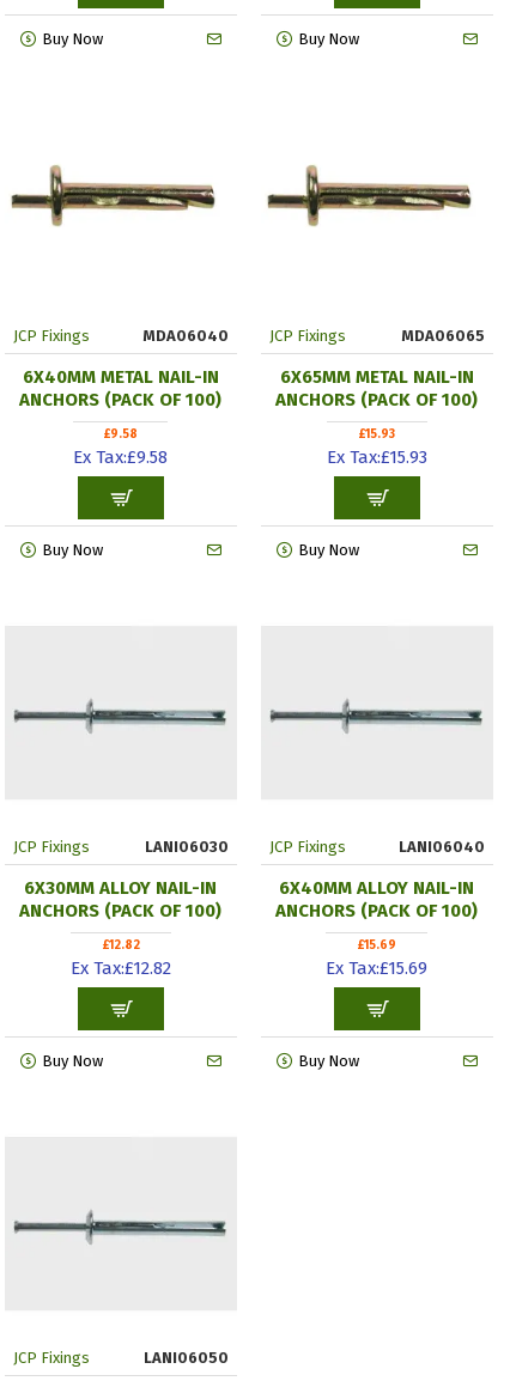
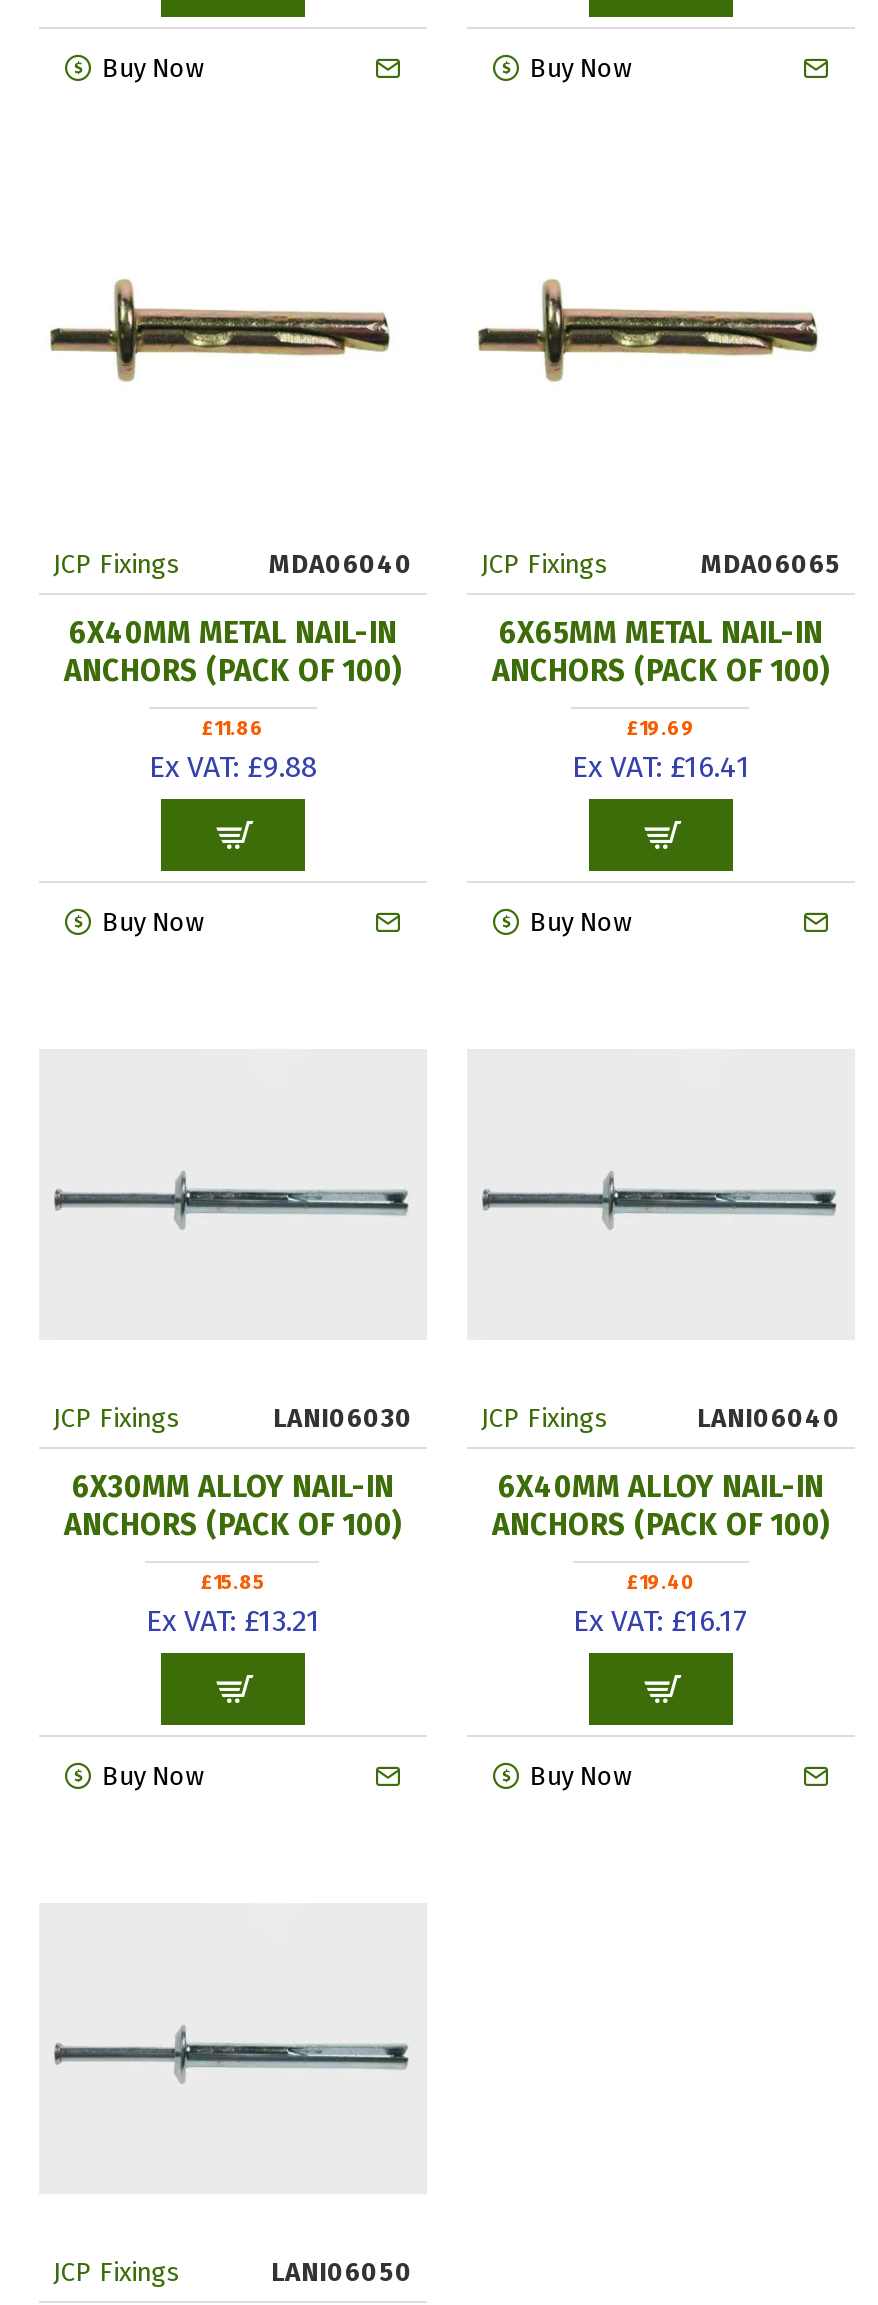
- £9.58
- Ex Tax:£9.58
+ £11.86
+ Ex VAT: £9.88

- £15.93
- Ex Tax:£15.93
+ £19.69
+ Ex VAT: £16.41

- £12.82
- Ex Tax:£12.82
+ £15.85
+ Ex VAT: £13.21

- £15.69
- Ex Tax:£15.69
+ £19.40
+ Ex VAT: £16.17
